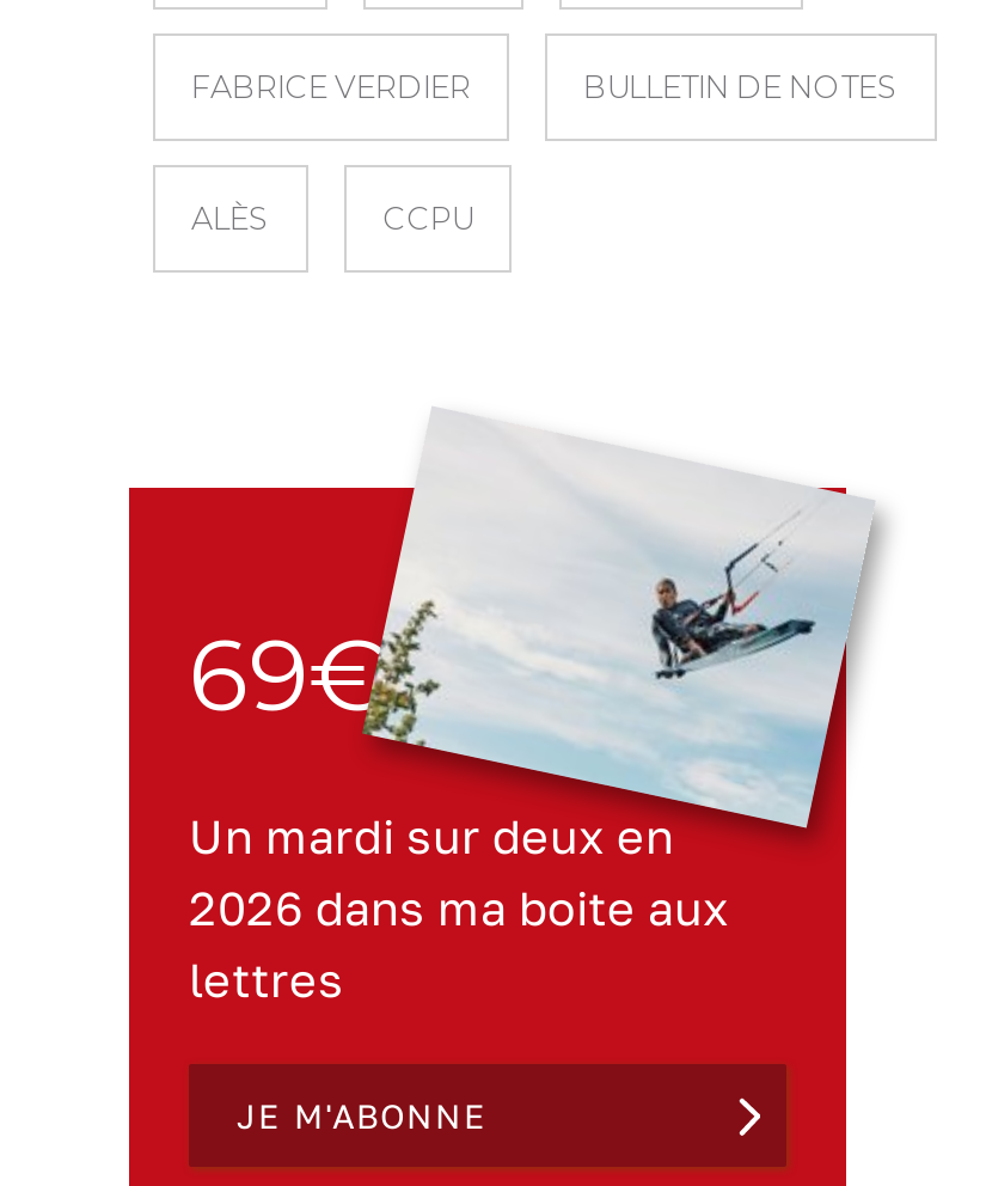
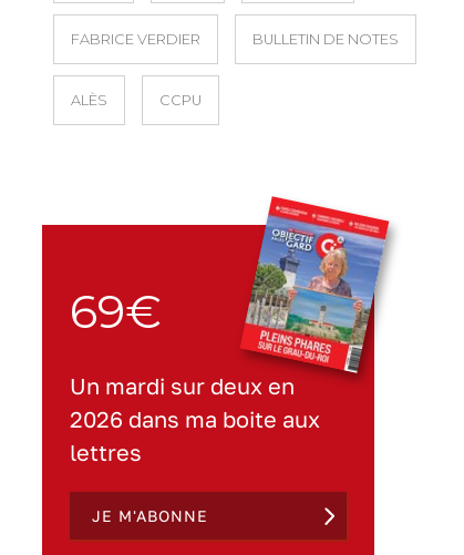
- [image]
+ [image]
